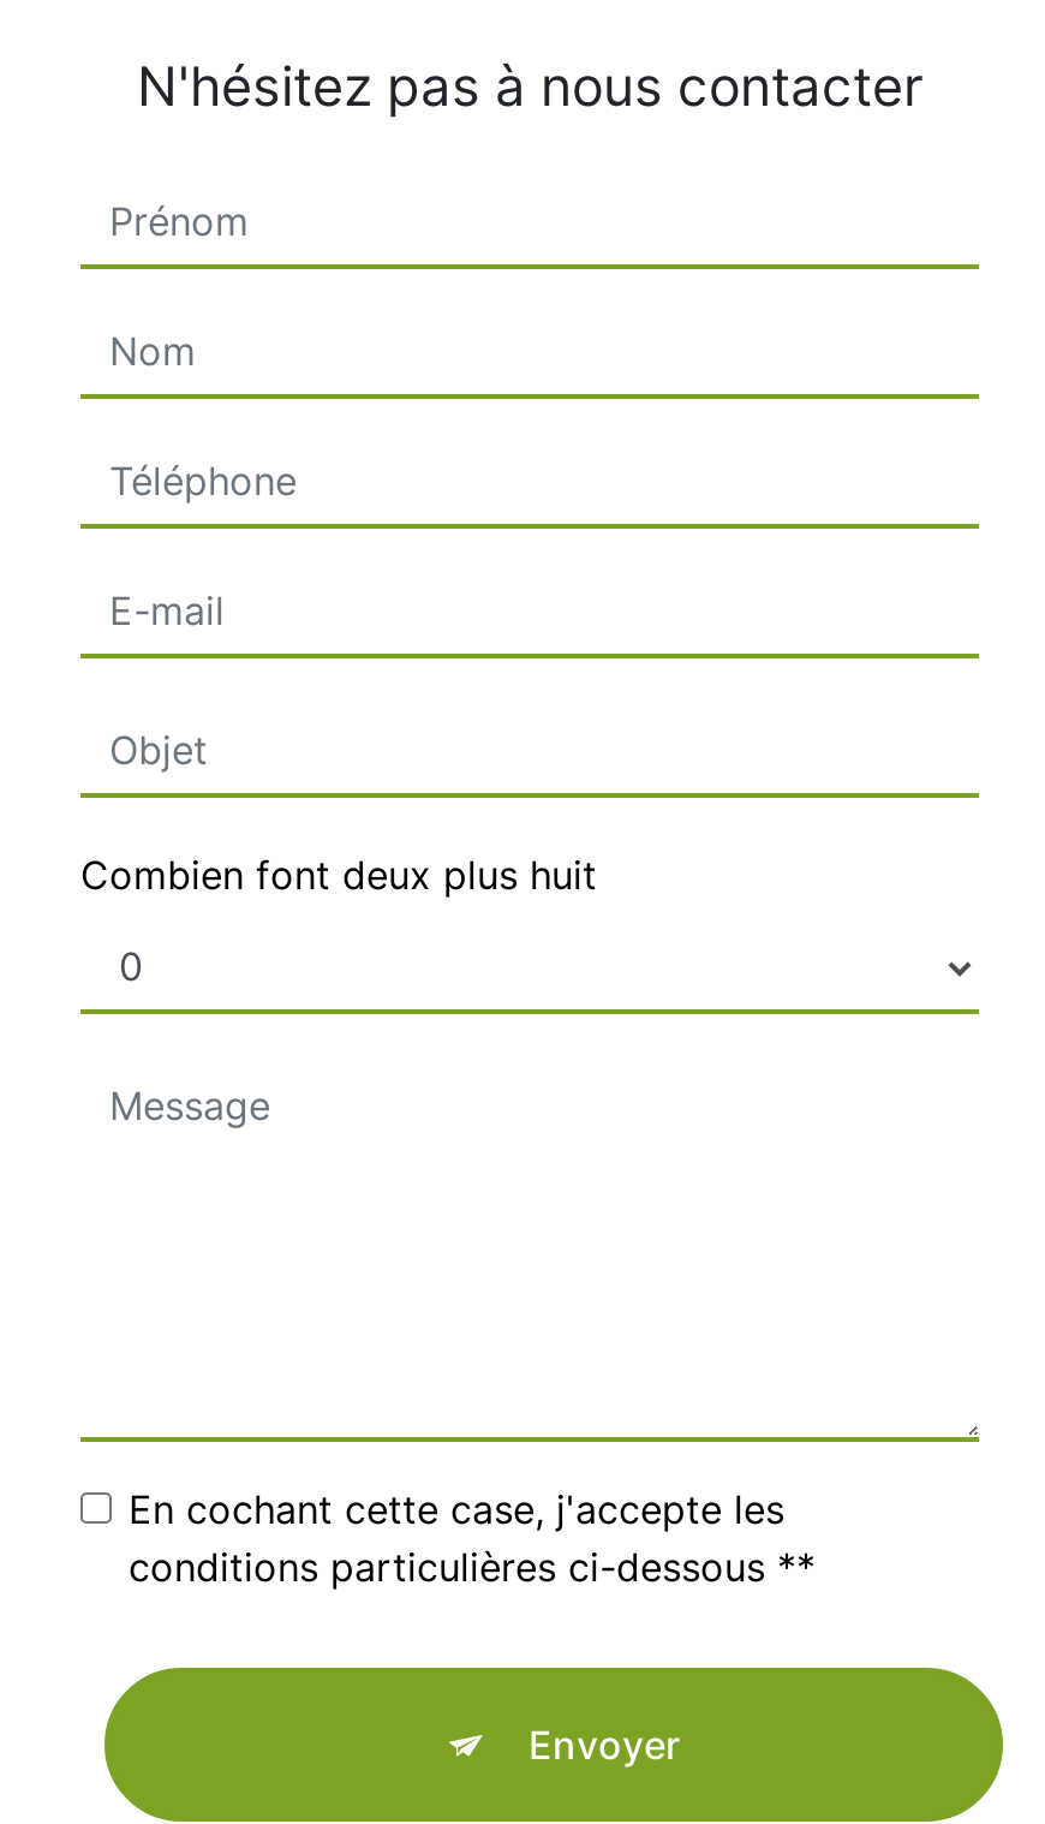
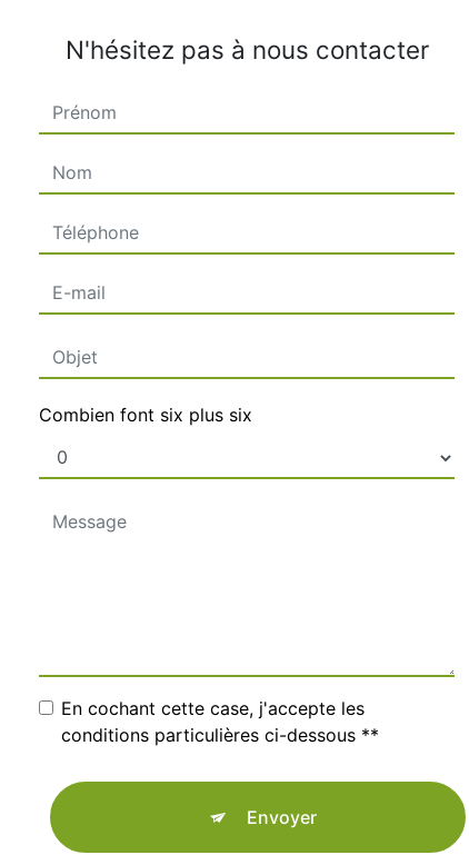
- Combien font deux plus huit
+ Combien font six plus six
